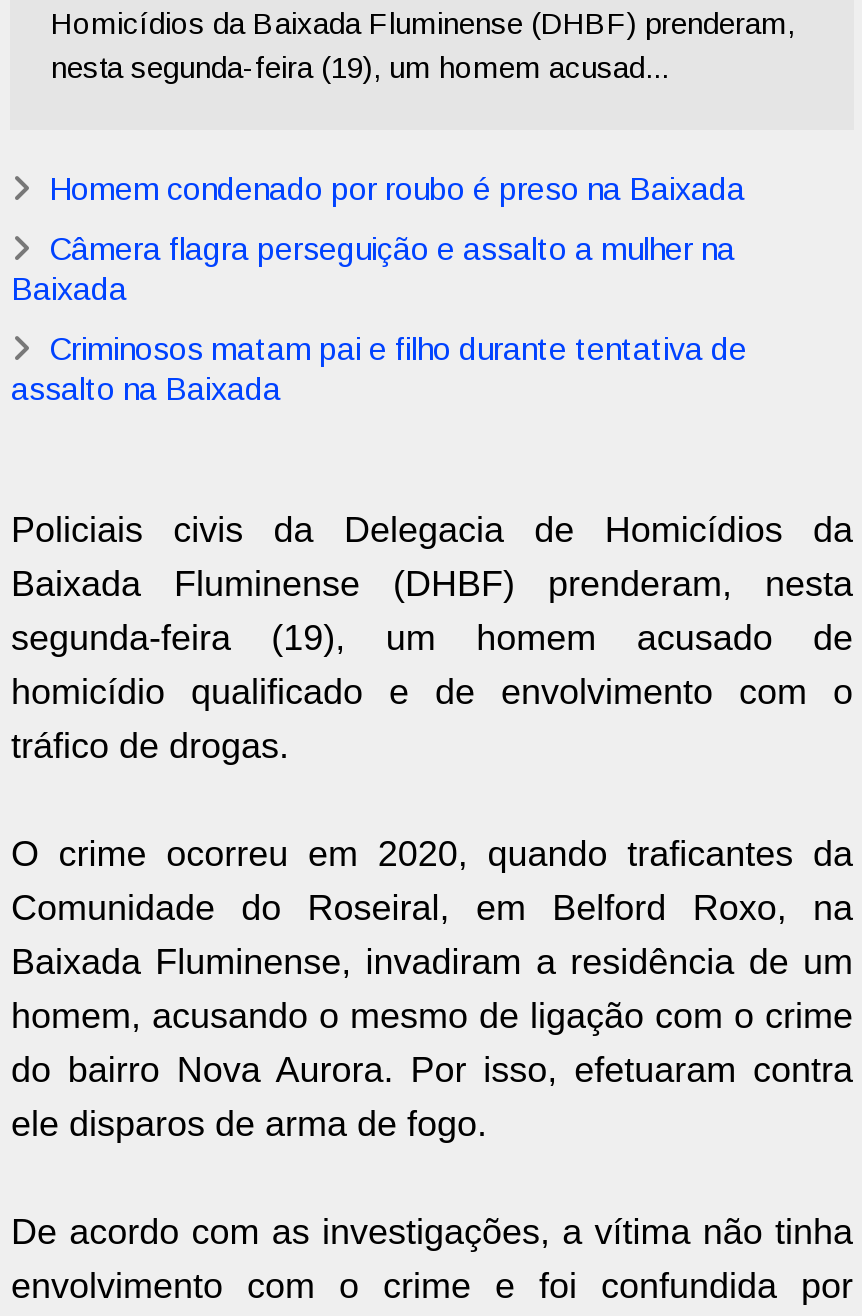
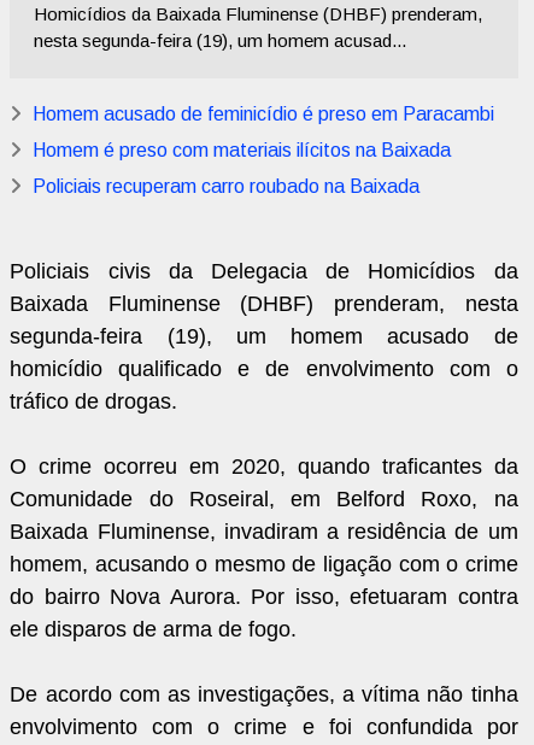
- Homem condenado por roubo é preso na Baixada
+ Homem acusado de feminicídio é preso em Paracambi

- Câmera flagra perseguição e assalto a mulher na
- Baixada
+ Homem é preso com materiais ilícitos na Baixada

- Criminosos matam pai e filho durante tentativa de
- assalto na Baixada
+ Policiais recuperam carro roubado na Baixada
